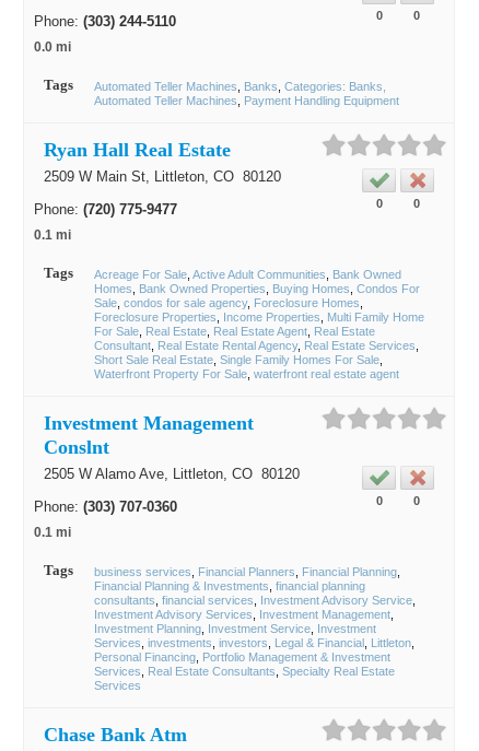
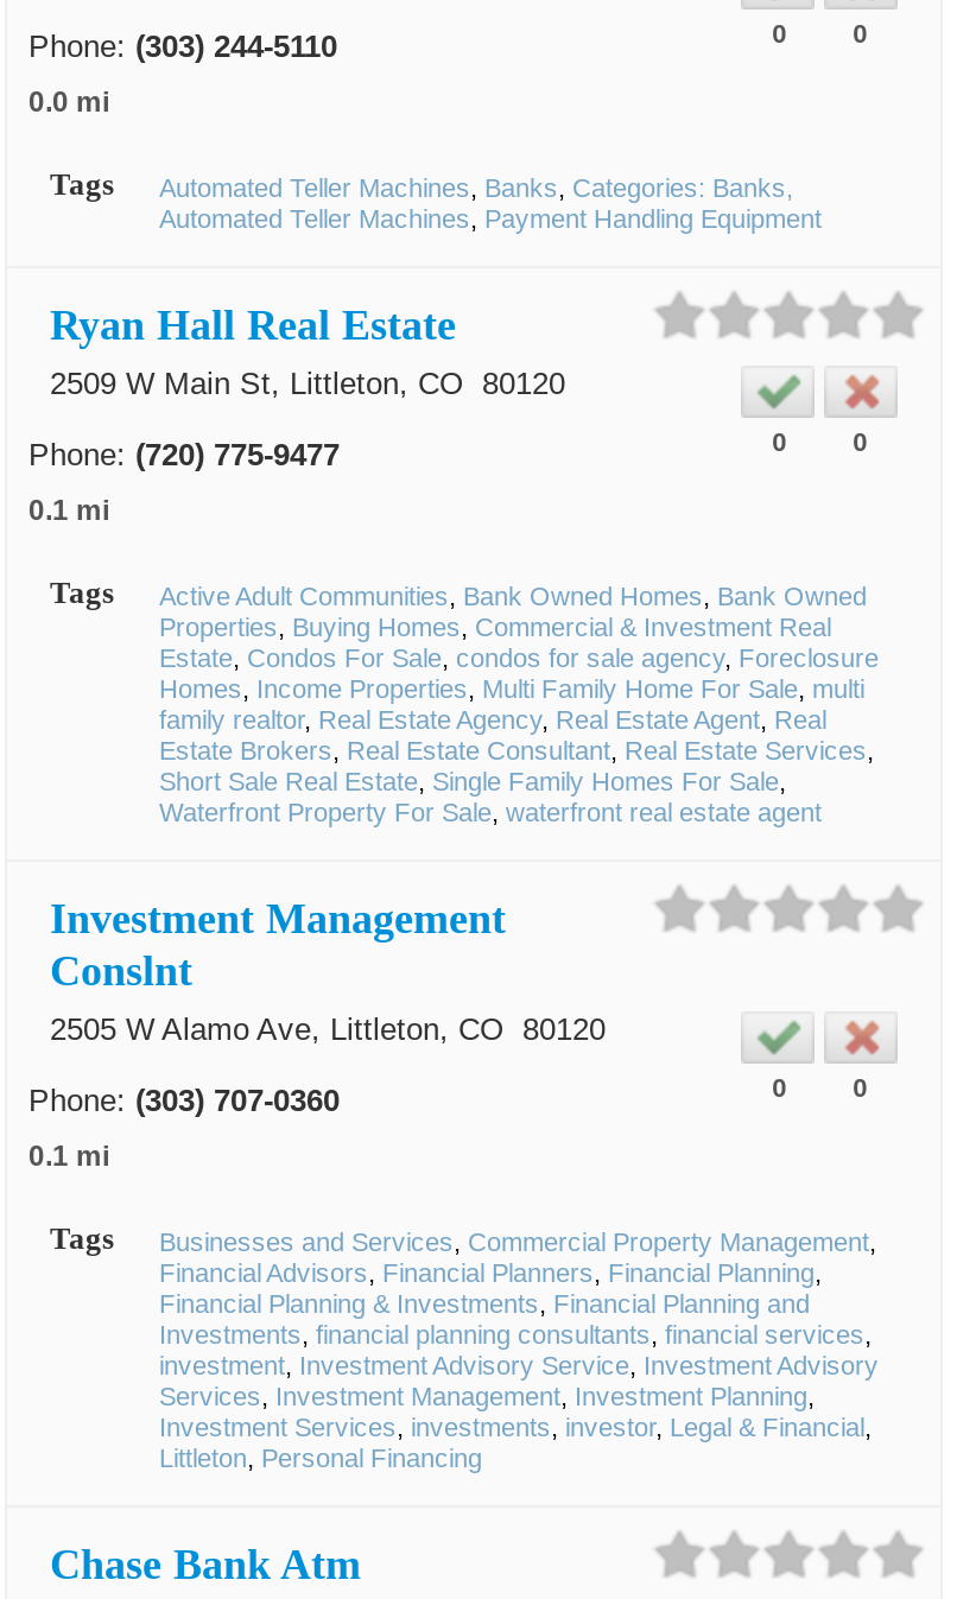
- Acreage For Sale Active Adult Communities Bank Owned
- Homes Bank Owned Properties Buying Homes Condos For
- Sale condos for sale agency Foreclosure Homes
- Foreclosure Properties Income Properties Multi Family Home
- For Sale Real Estate Real Estate Agent Real Estate
- Consultant Real Estate Rental Agency Real Estate Services
+ Active Adult Communities Bank Owned Homes Bank Owned
+ Properties Buying Homes Commercial & Investment Real
+ Estate Condos For Sale condos for sale agency Foreclosure
+ Homes Income Properties Multi Family Home For Sale multi
+ family realtor Real Estate Agency Real Estate Agent Real
+ Estate Brokers Real Estate Consultant Real Estate Services

- business services Financial Planners Financial Planning
- Financial Planning & Investments financial planning
- consultants financial services Investment Advisory Service
- Investment Advisory Services Investment Management
- Investment Planning Investment Service Investment
- Services investments investors Legal & Financial Littleton
- Personal Financing Portfolio Management & Investment
- Services Real Estate Consultants Specialty Real Estate
- Services
+ Businesses and Services Commercial Property Management
+ Financial Advisors Financial Planners Financial Planning
+ Financial Planning & Investments Financial Planning and
+ Investments financial planning consultants financial services
+ investment Investment Advisory Service Investment Advisory
+ Services Investment Management Investment Planning
+ Investment Services investments investor Legal & Financial
+ Littleton Personal Financing
